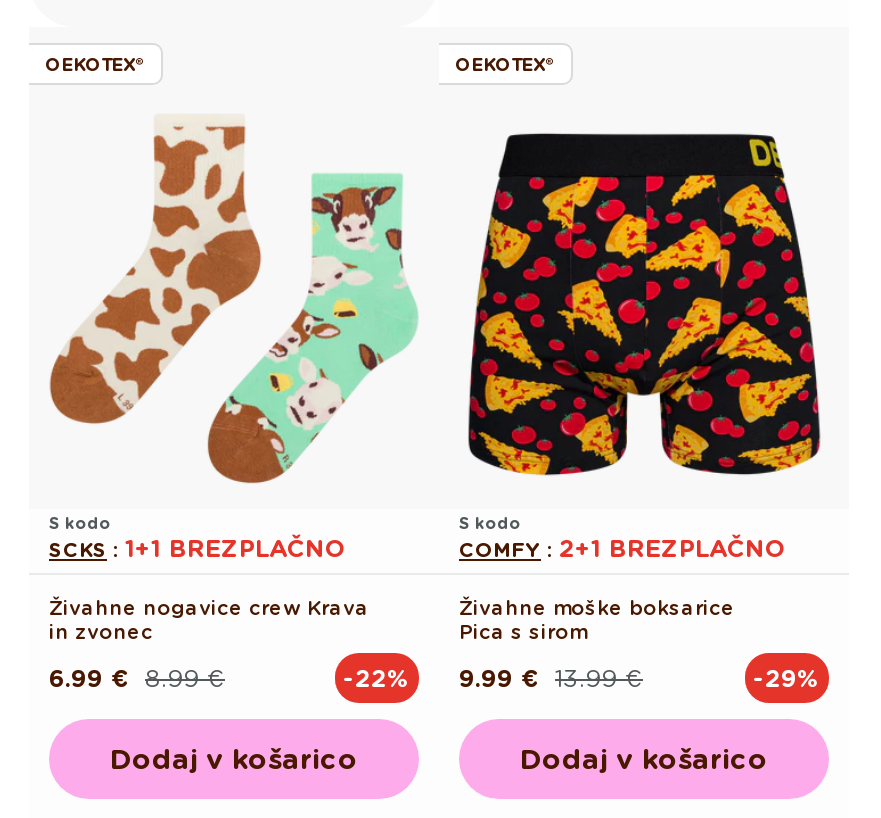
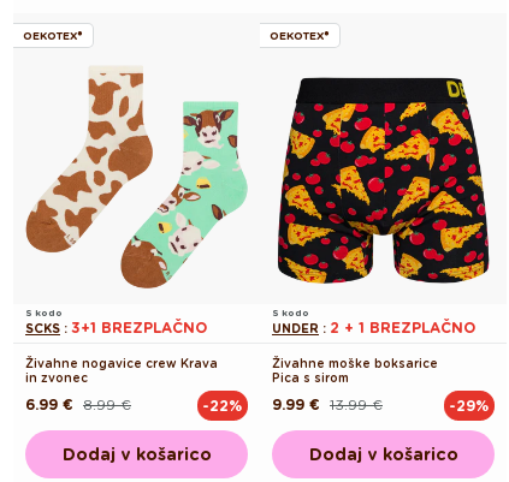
- SCKS: 1+1 BREZPLAČNO
+ SCKS: 3+1 BREZPLAČNO

- COMFY: 2+1 BREZPLAČNO
+ UNDER: 2 + 1 BREZPLAČNO
